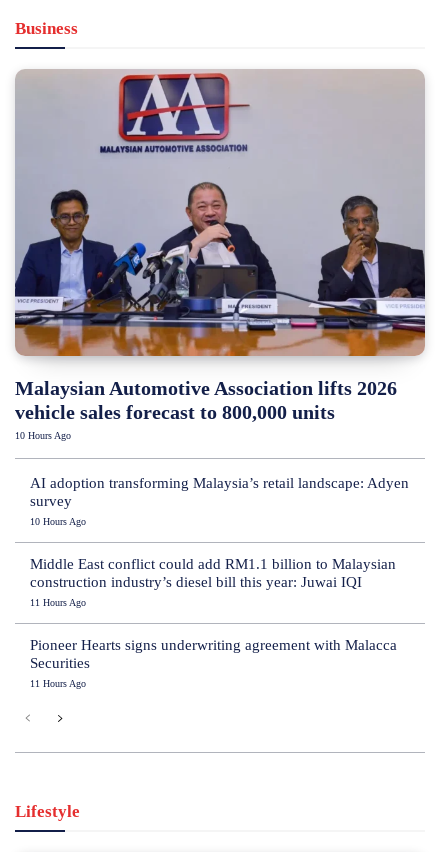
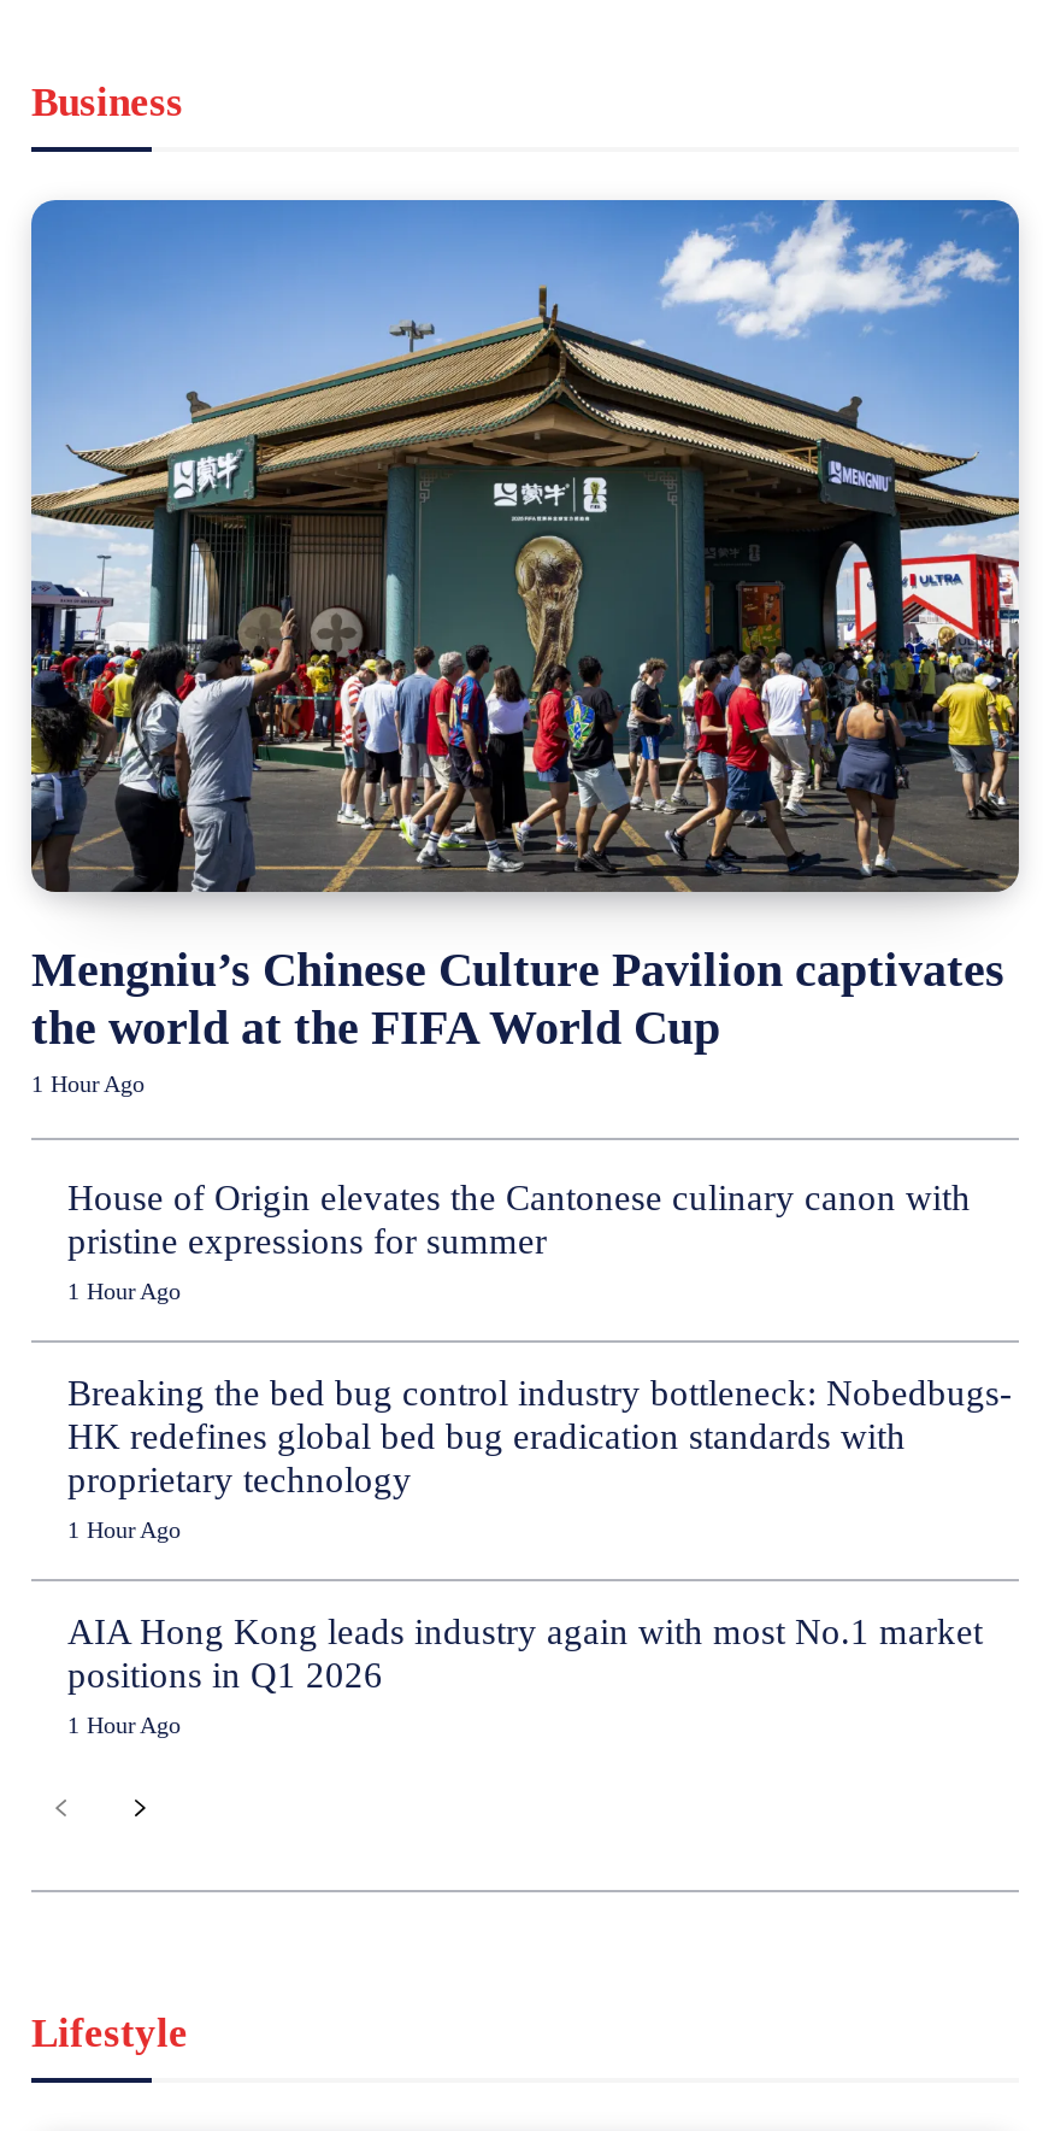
- [image]
- Malaysian Automotive Association lifts 2026
- vehicle sales forecast to 800,000 units
- 10 Hours Ago
+ [image]
+ Mengniu’s Chinese Culture Pavilion captivates
+ the world at the FIFA World Cup
+ 1 Hour Ago

- AI adoption transforming Malaysia’s retail landscape: Adyen
- survey
- 10 Hours Ago
+ House of Origin elevates the Cantonese culinary canon with
+ pristine expressions for summer
+ 1 Hour Ago

- Middle East conflict could add RM1.1 billion to Malaysian
- construction industry’s diesel bill this year: Juwai IQI
- 11 Hours Ago
+ Breaking the bed bug control industry bottleneck: Nobedbugs-
+ HK redefines global bed bug eradication standards with
+ proprietary technology
+ 1 Hour Ago

- Pioneer Hearts signs underwriting agreement with Malacca
- Securities
- 11 Hours Ago
+ AIA Hong Kong leads industry again with most No.1 market
+ positions in Q1 2026
+ 1 Hour Ago
